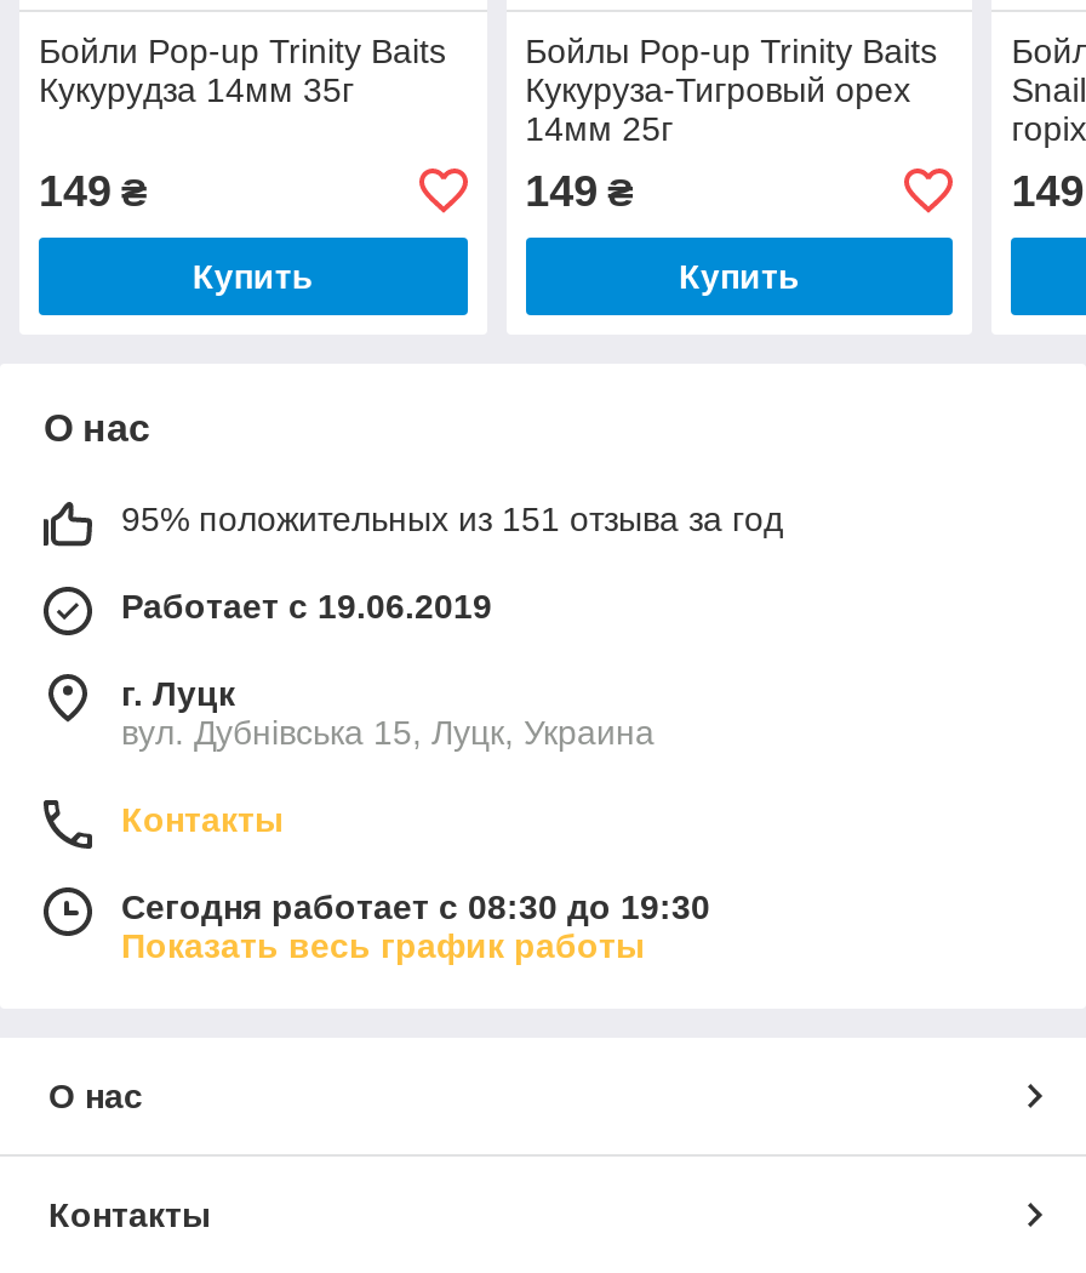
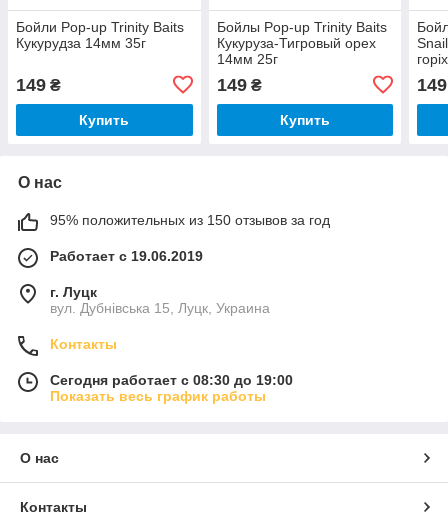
- 95% положительных из 151 отзыва за год
+ 95% положительных из 150 отзывов за год

- Сегодня работает с 08:30 до 19:30
+ Сегодня работает с 08:30 до 19:00
